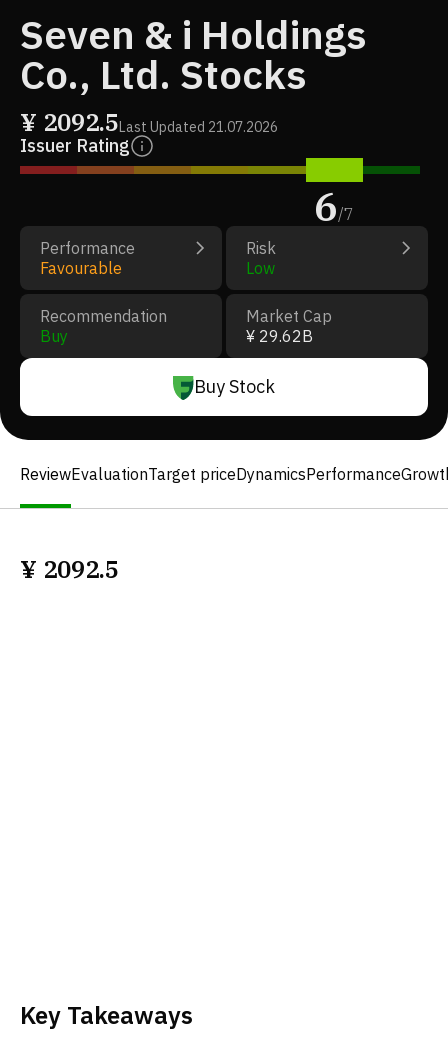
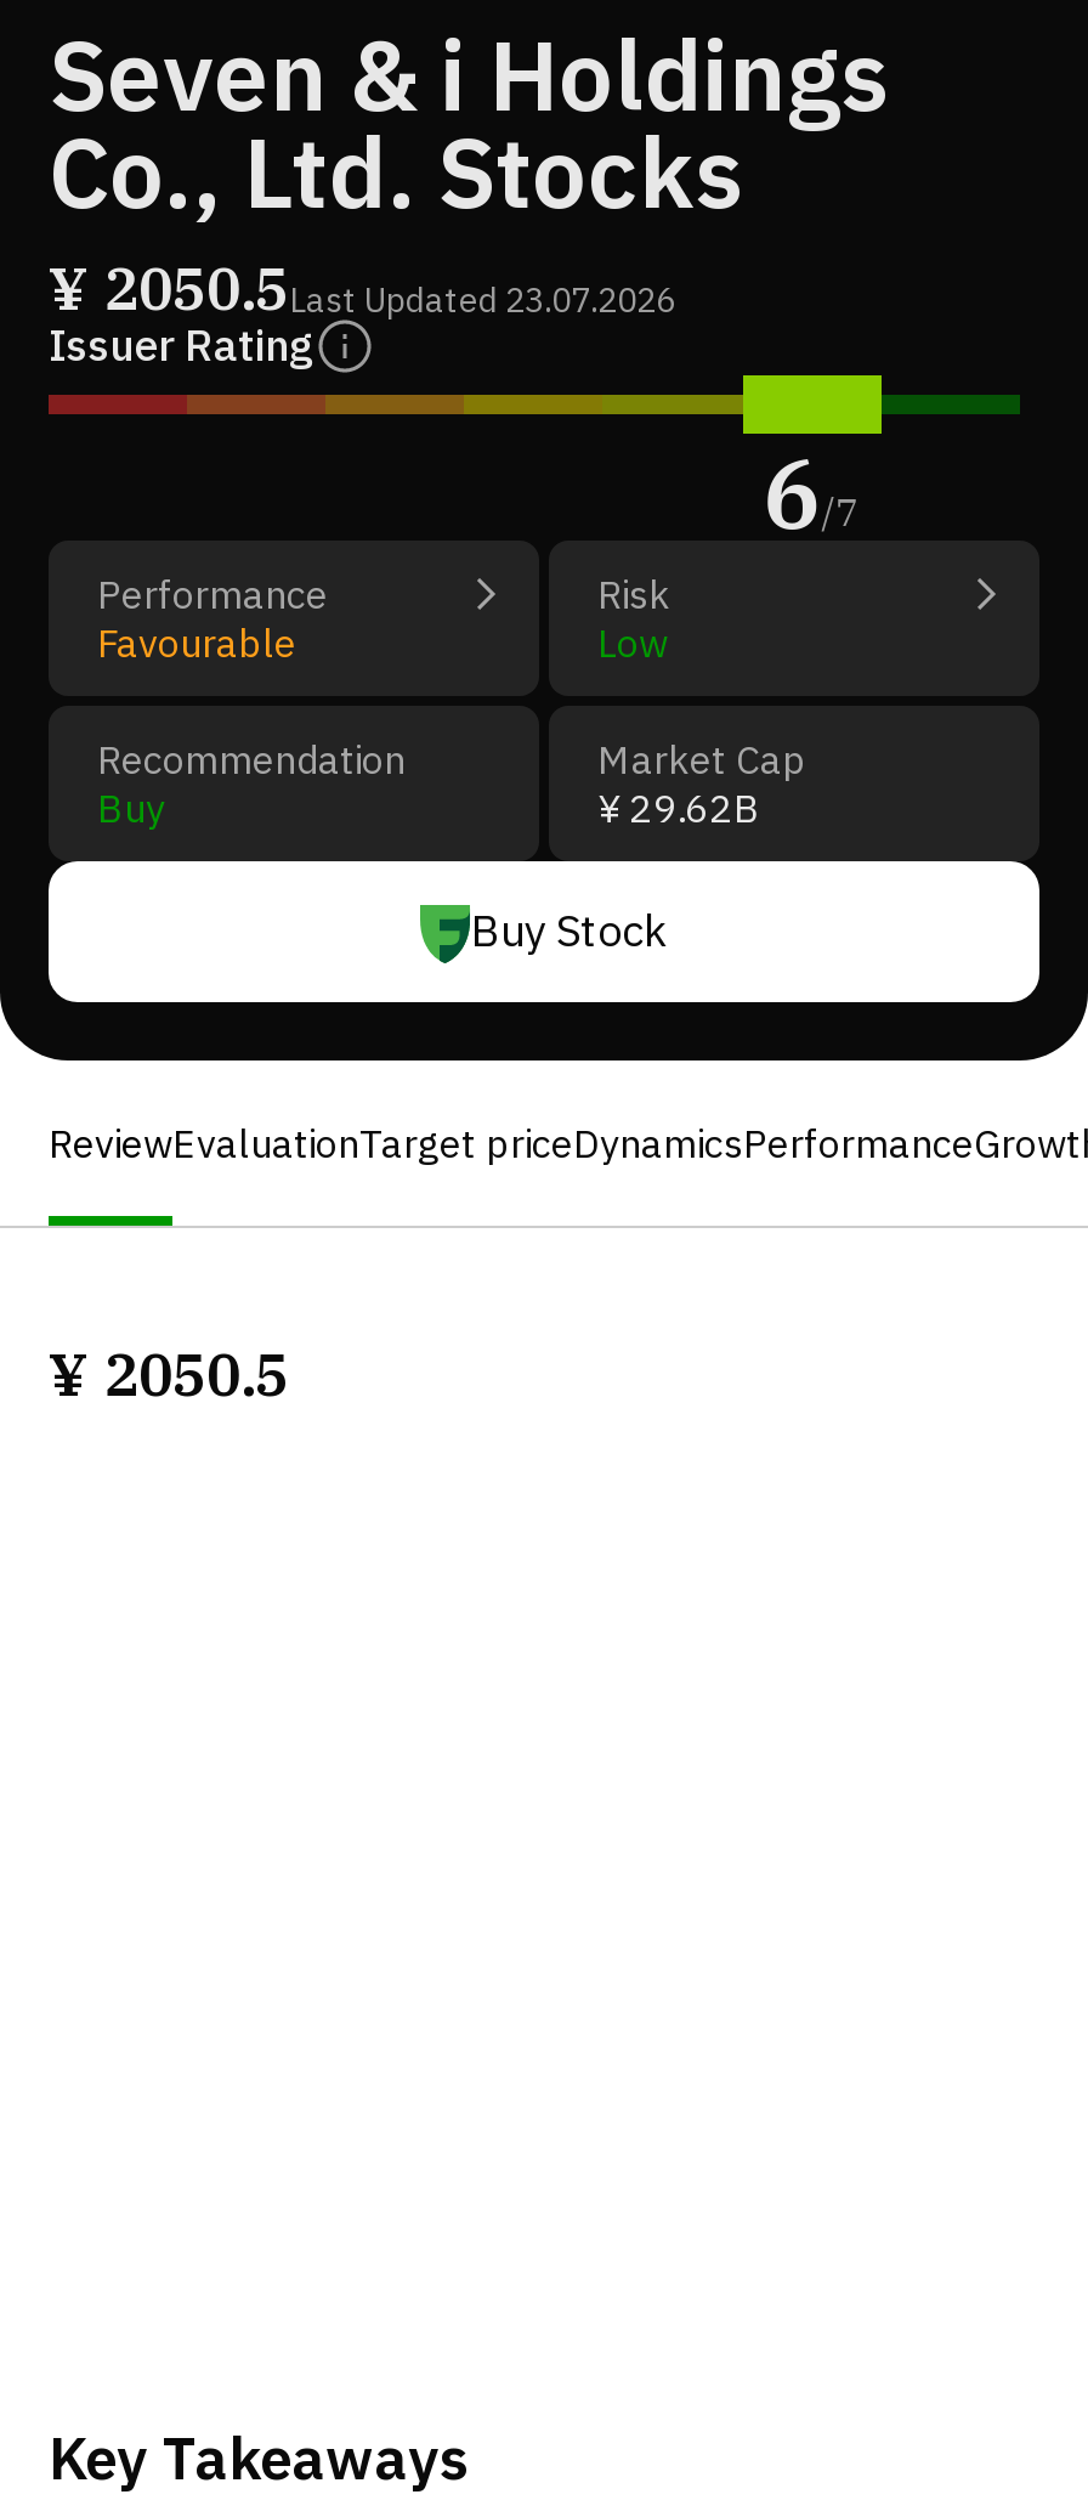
- ¥ 2092.5Last Updated 21.07.2026
+ ¥ 2050.5Last Updated 23.07.2026

- ¥ 2092.5
+ ¥ 2050.5
